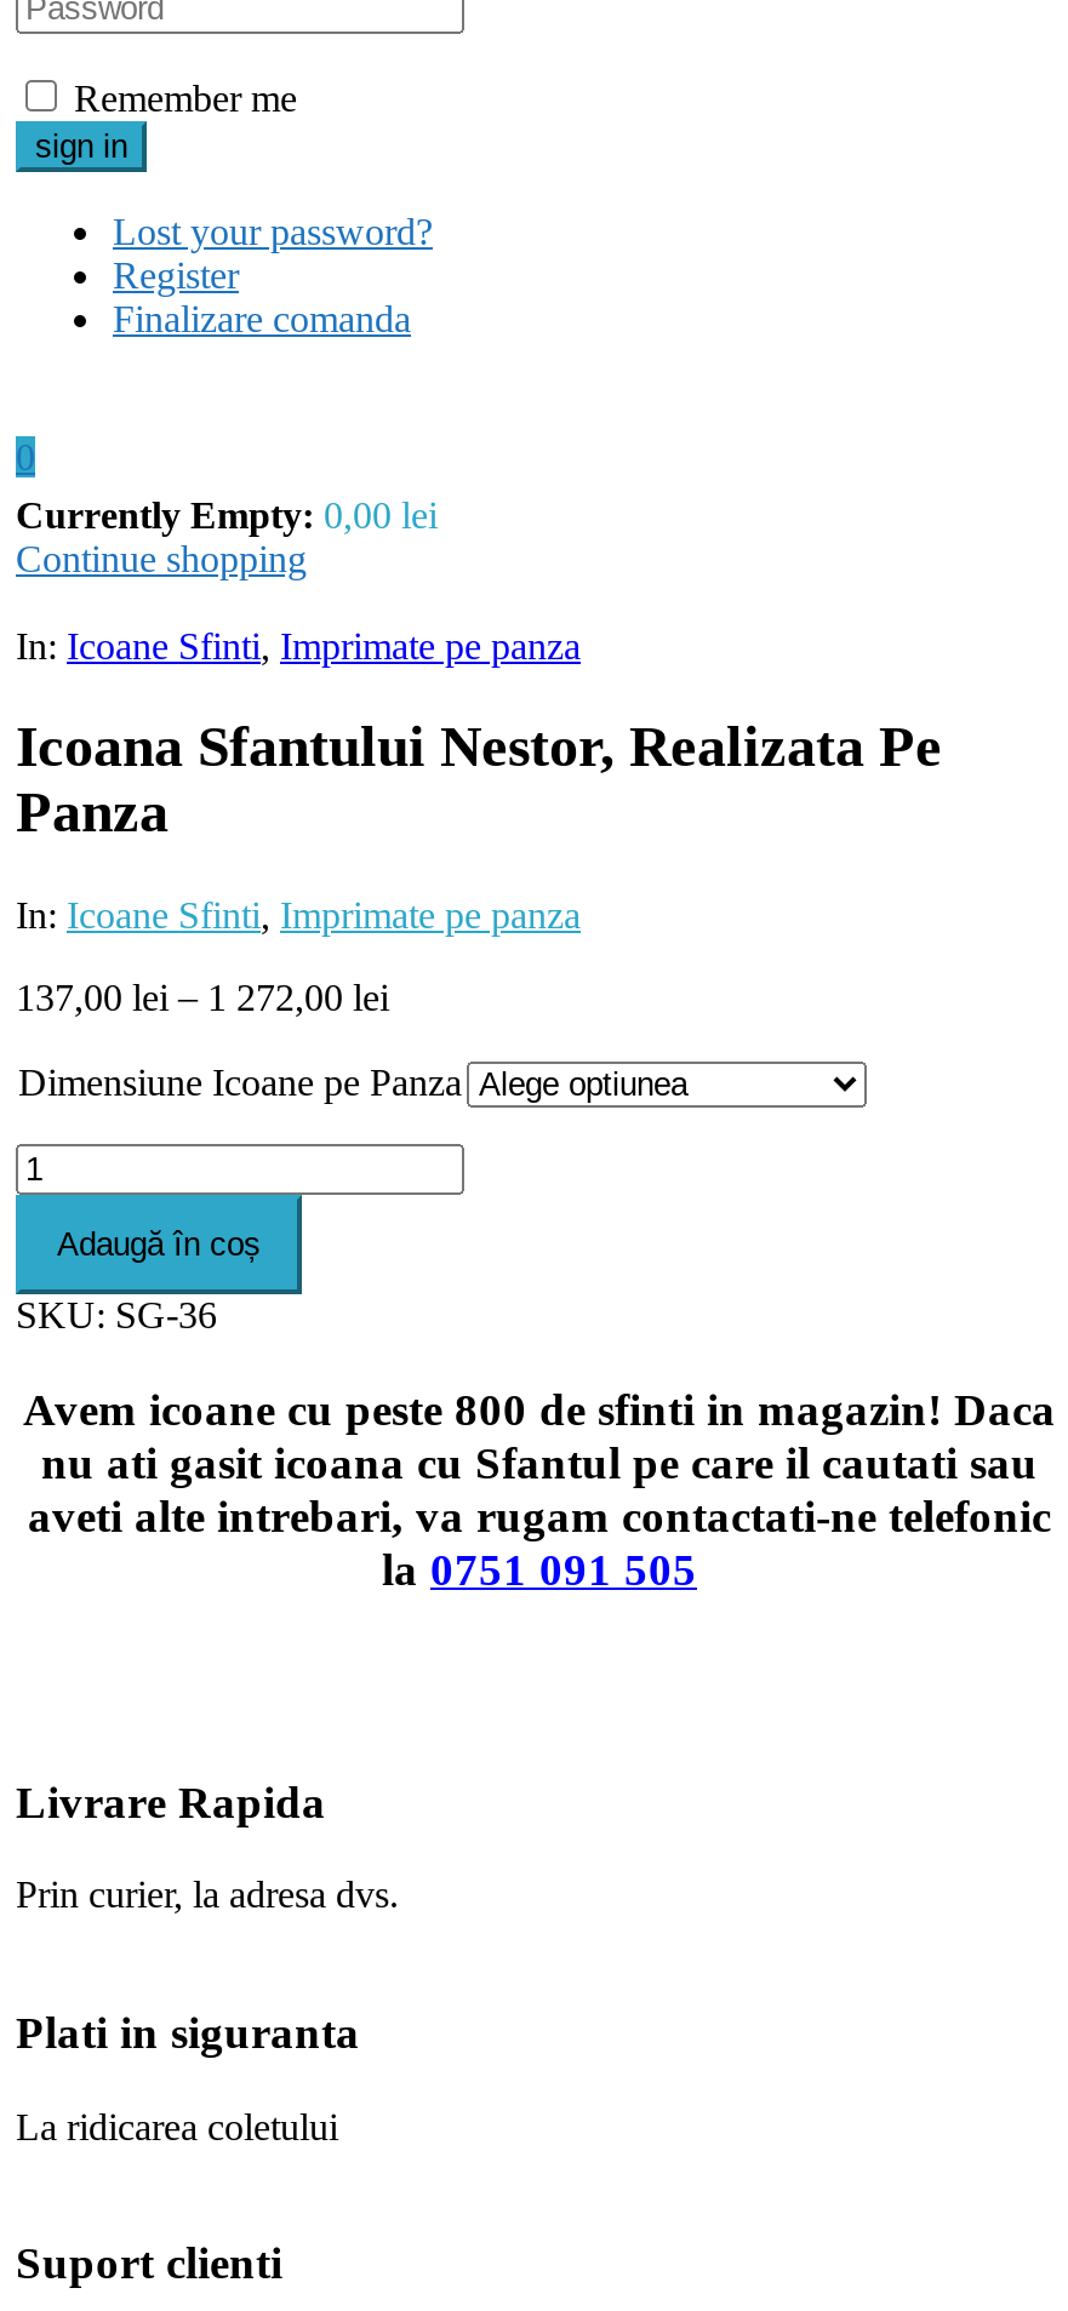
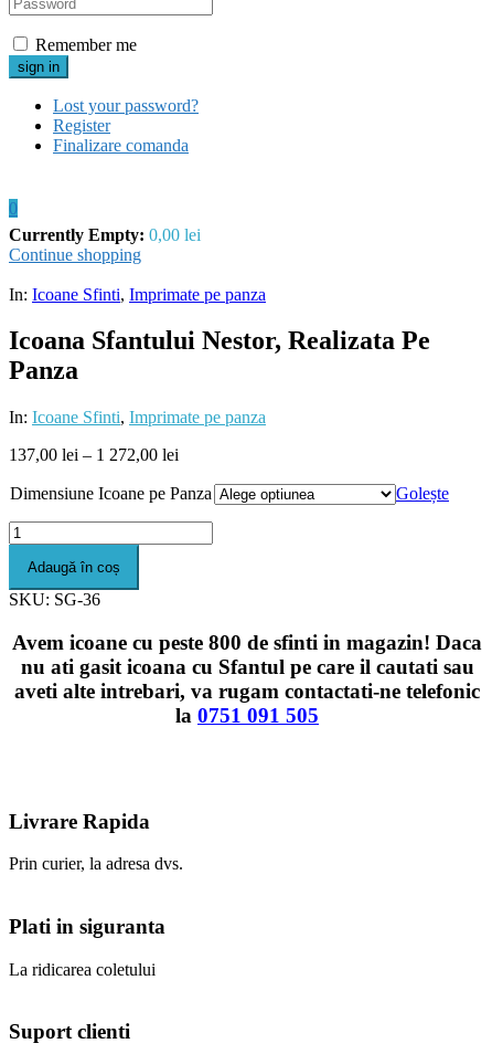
+ Golește
